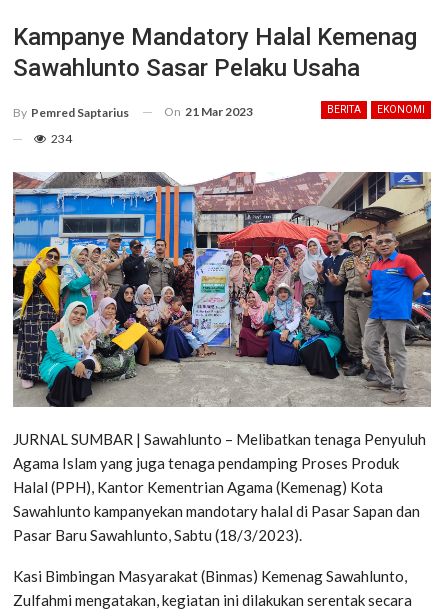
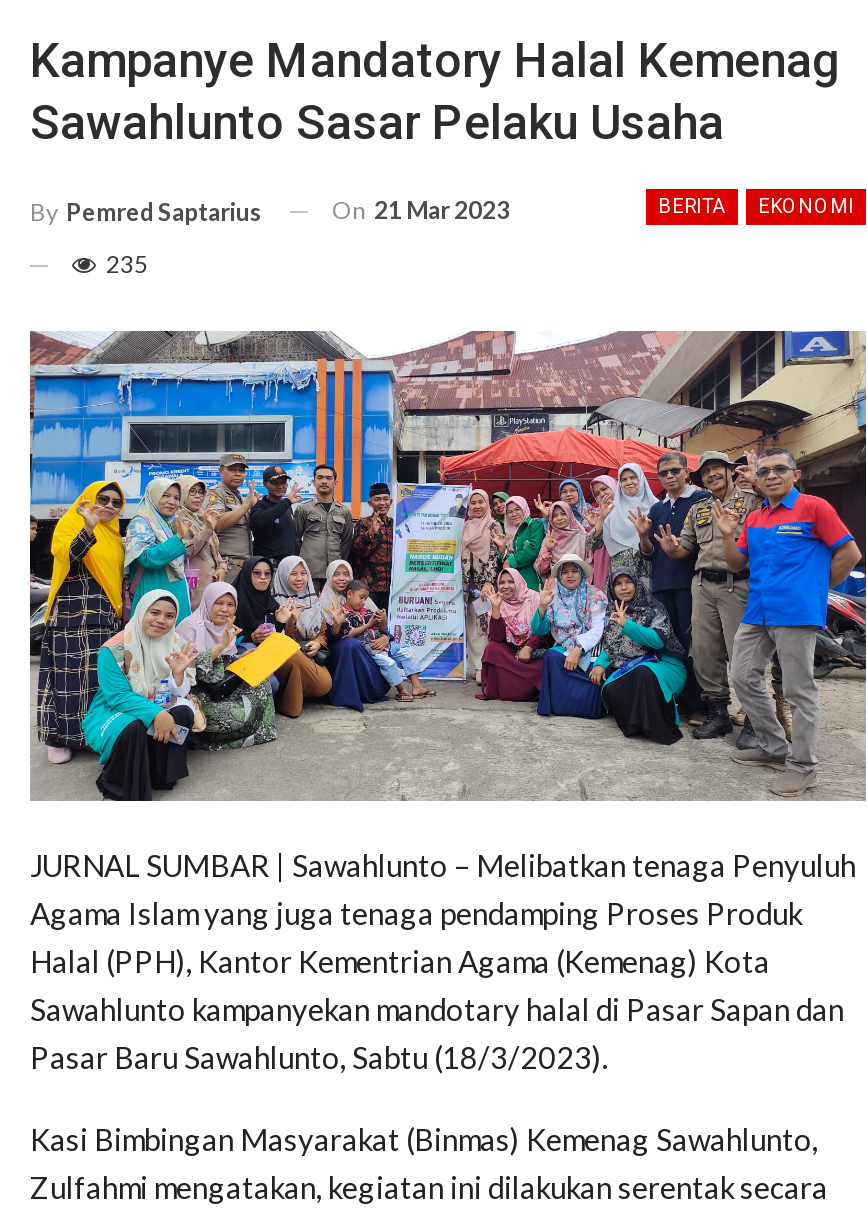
- 234
+ 235
